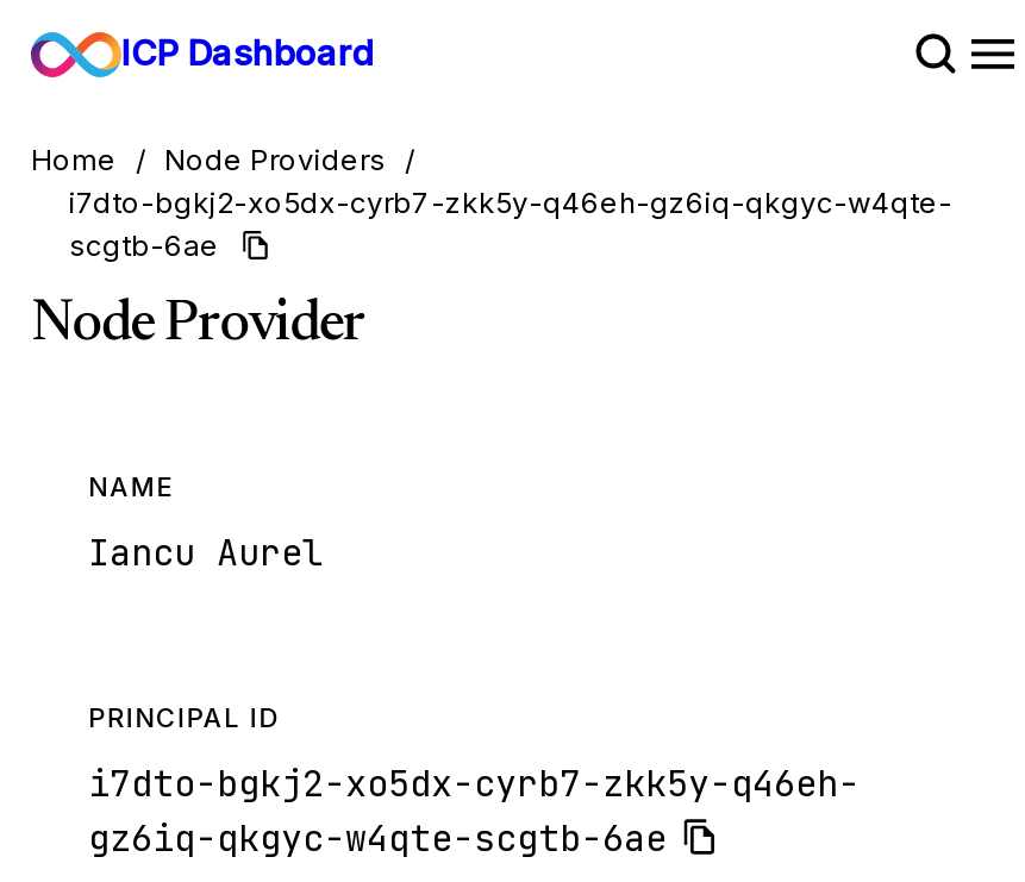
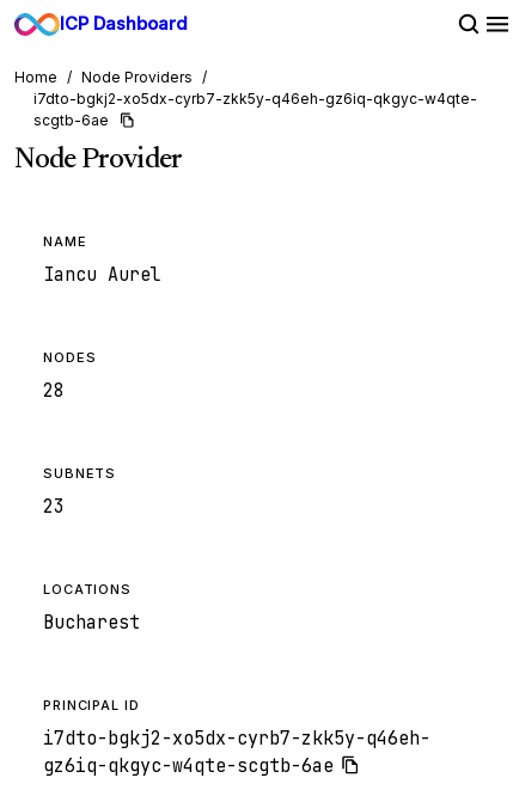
+ NODES
+ 28

+ SUBNETS
+ 23

+ LOCATIONS
+ Bucharest
